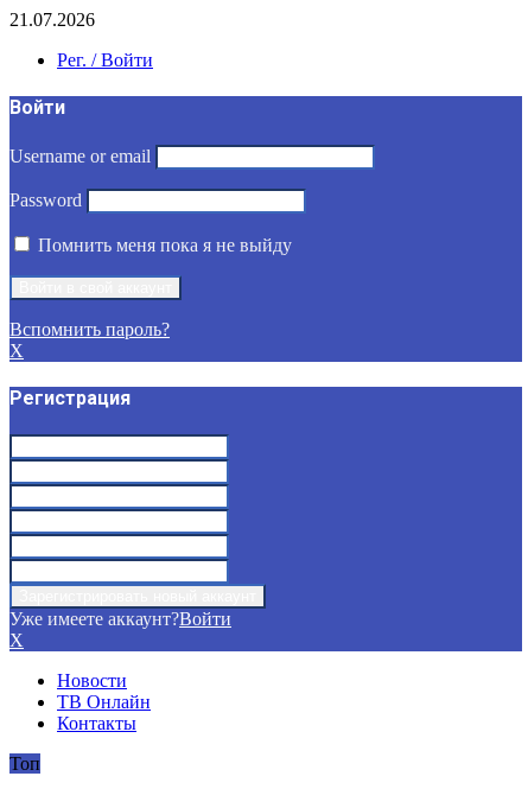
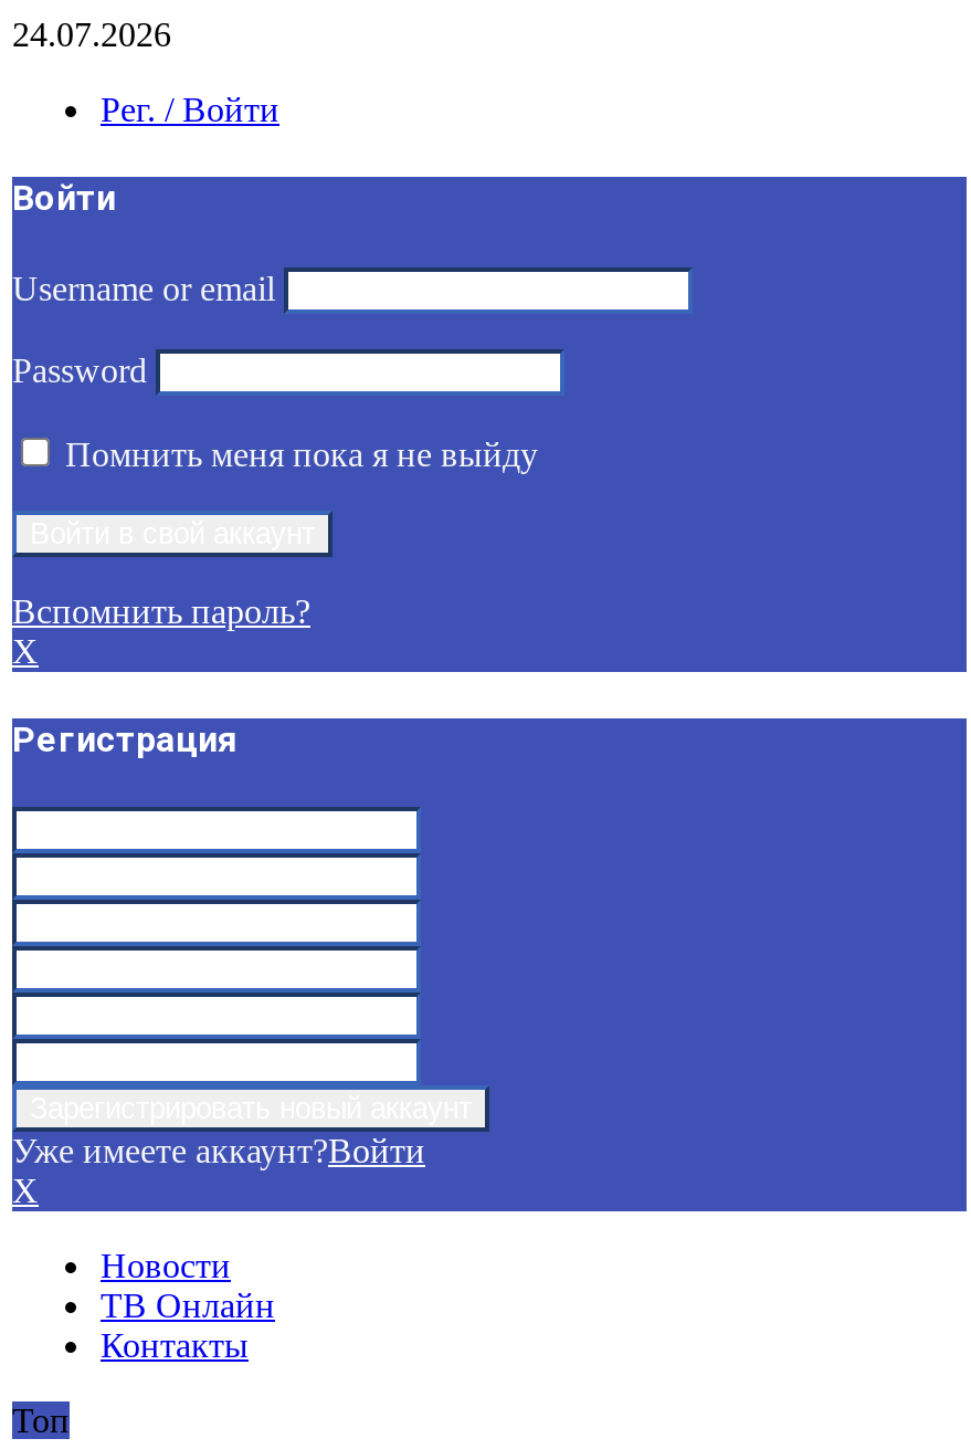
- 21.07.2026
+ 24.07.2026
